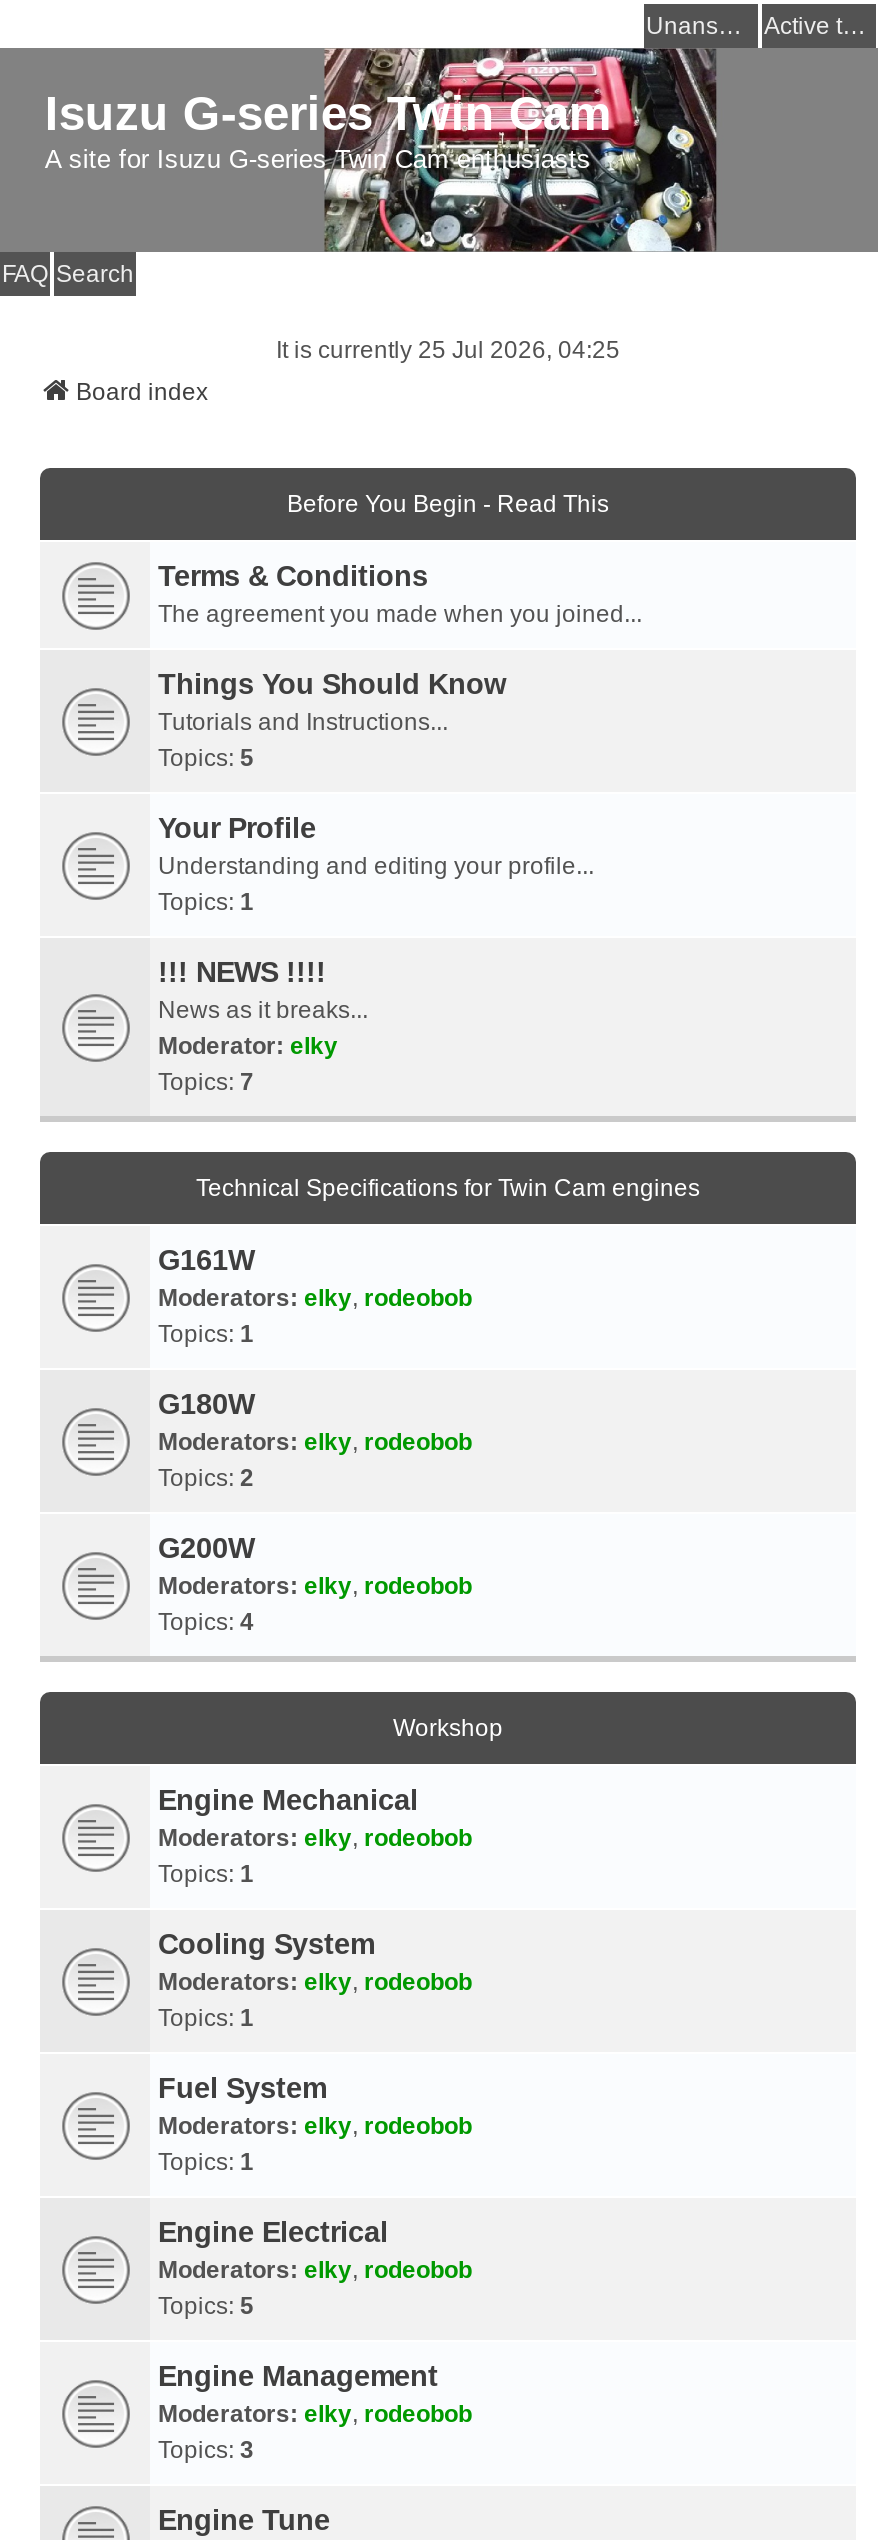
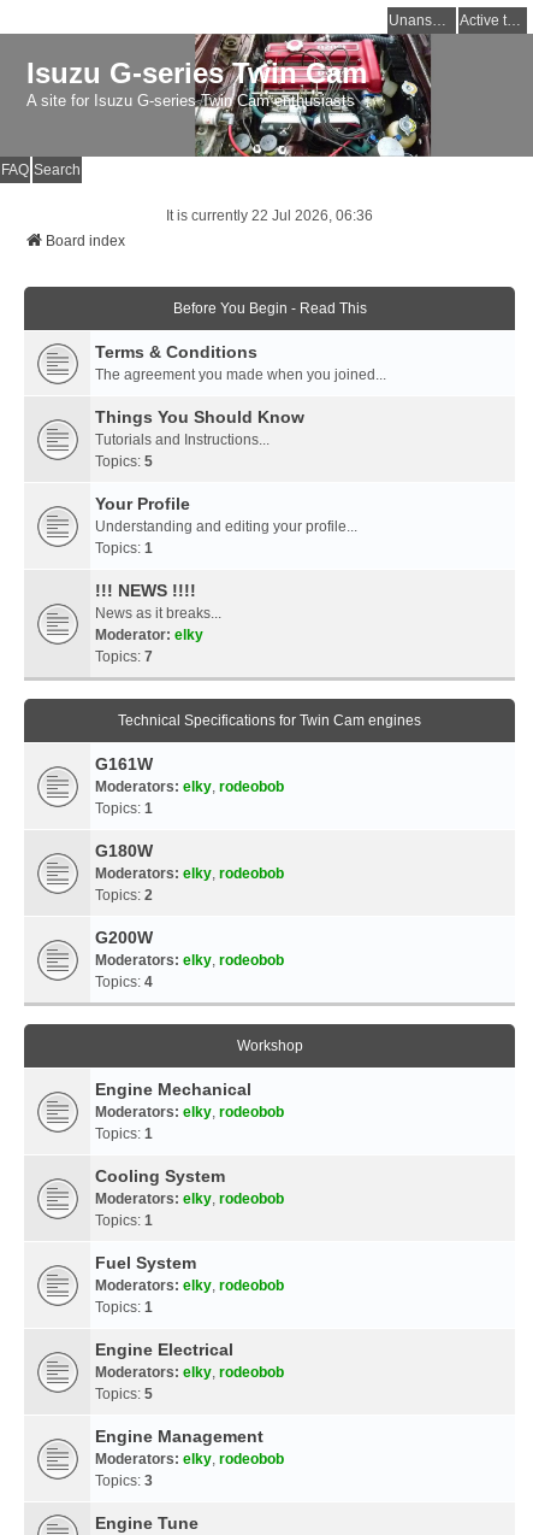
- It is currently 25 Jul 2026, 04:25
+ It is currently 22 Jul 2026, 06:36
